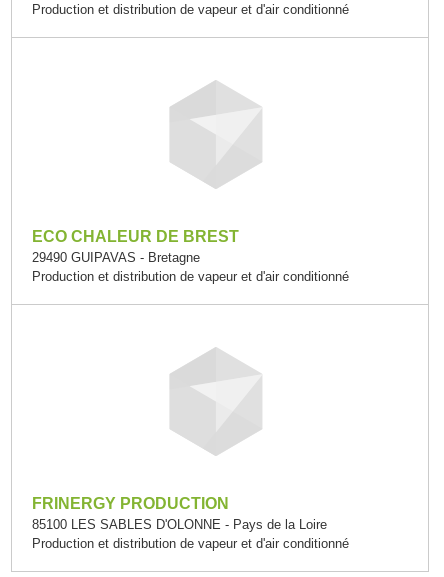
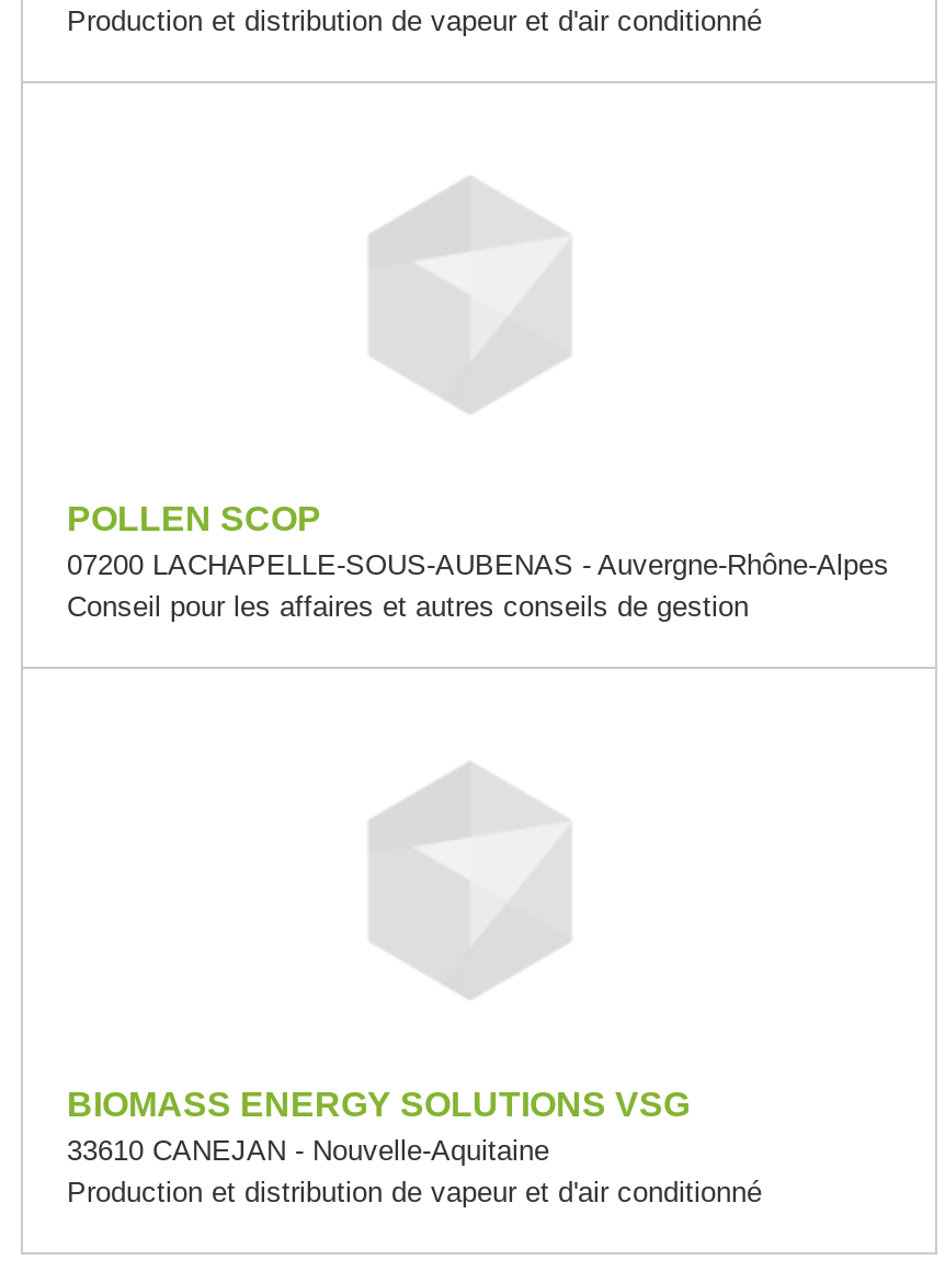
- ECO CHALEUR DE BREST
- 29490 GUIPAVAS - Bretagne
- Production et distribution de vapeur et d'air conditionné
+ POLLEN SCOP
+ 07200 LACHAPELLE-SOUS-AUBENAS - Auvergne-Rhône-Alpes
+ Conseil pour les affaires et autres conseils de gestion

- FRINERGY PRODUCTION
- 85100 LES SABLES D'OLONNE - Pays de la Loire
+ BIOMASS ENERGY SOLUTIONS VSG
+ 33610 CANEJAN - Nouvelle-Aquitaine
